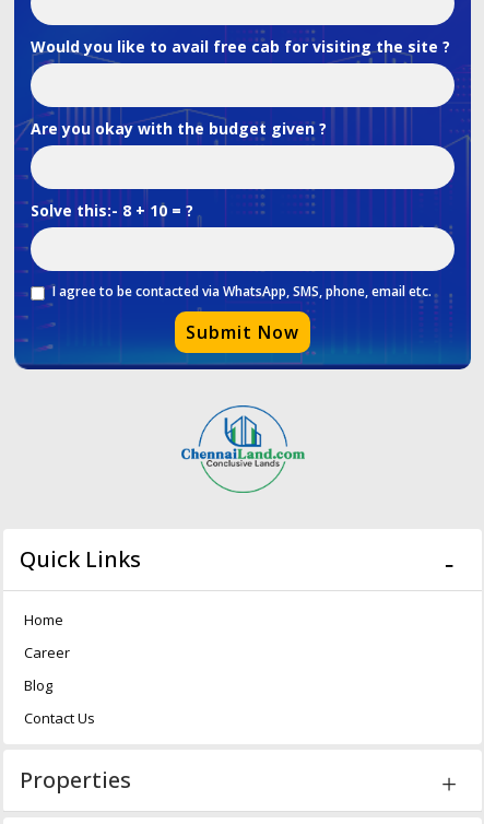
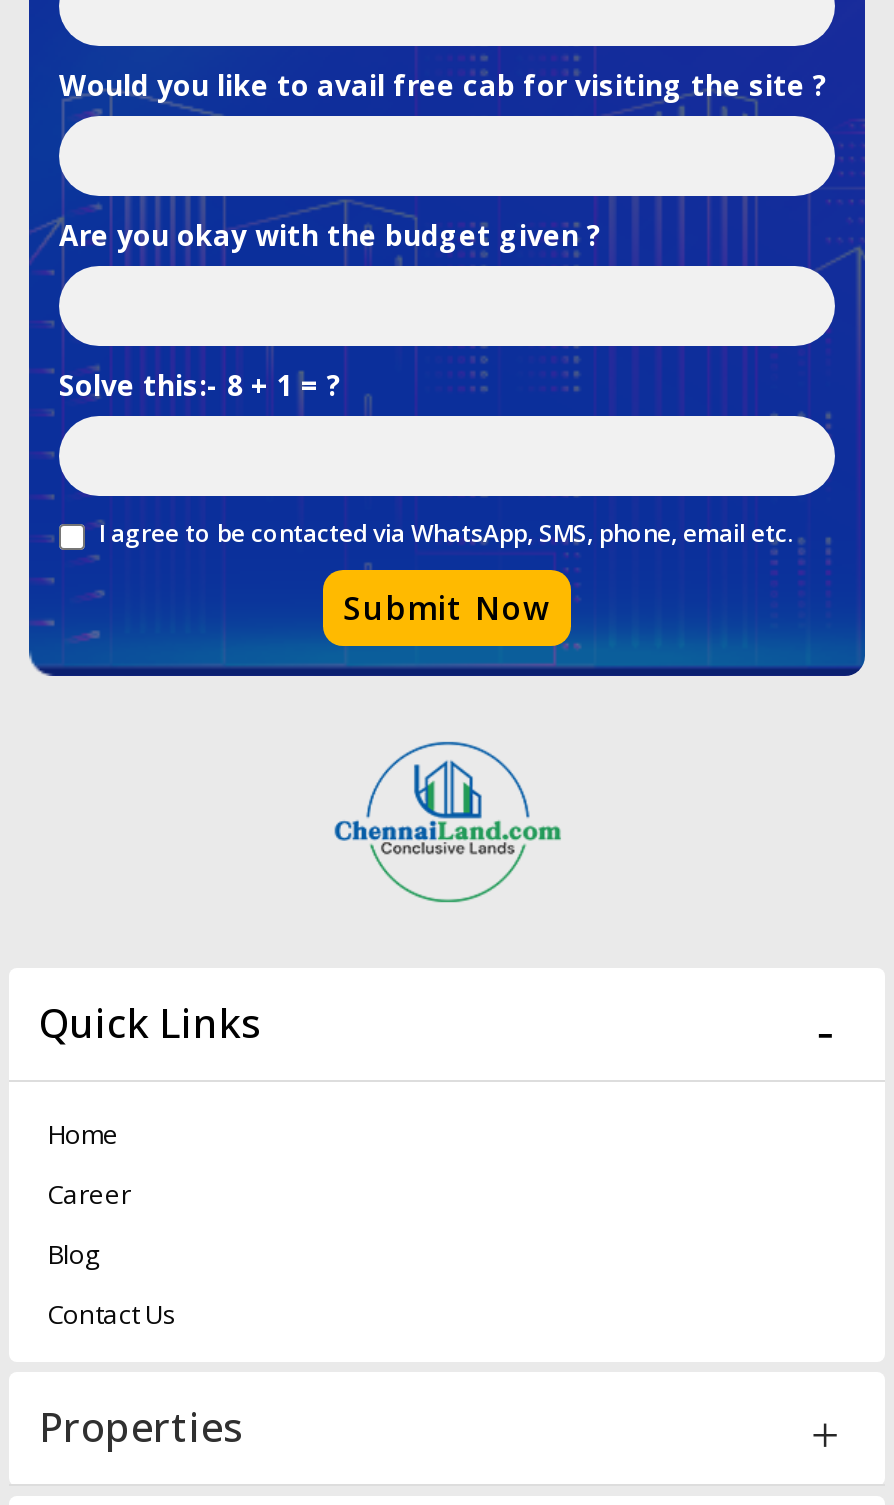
- Solve this:- 8 + 10 = ?
+ Solve this:- 8 + 1 = ?
